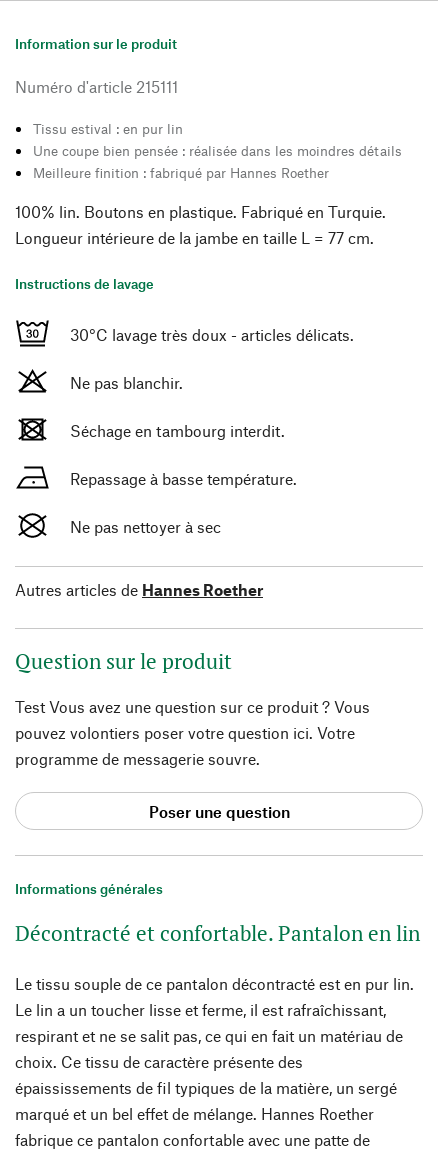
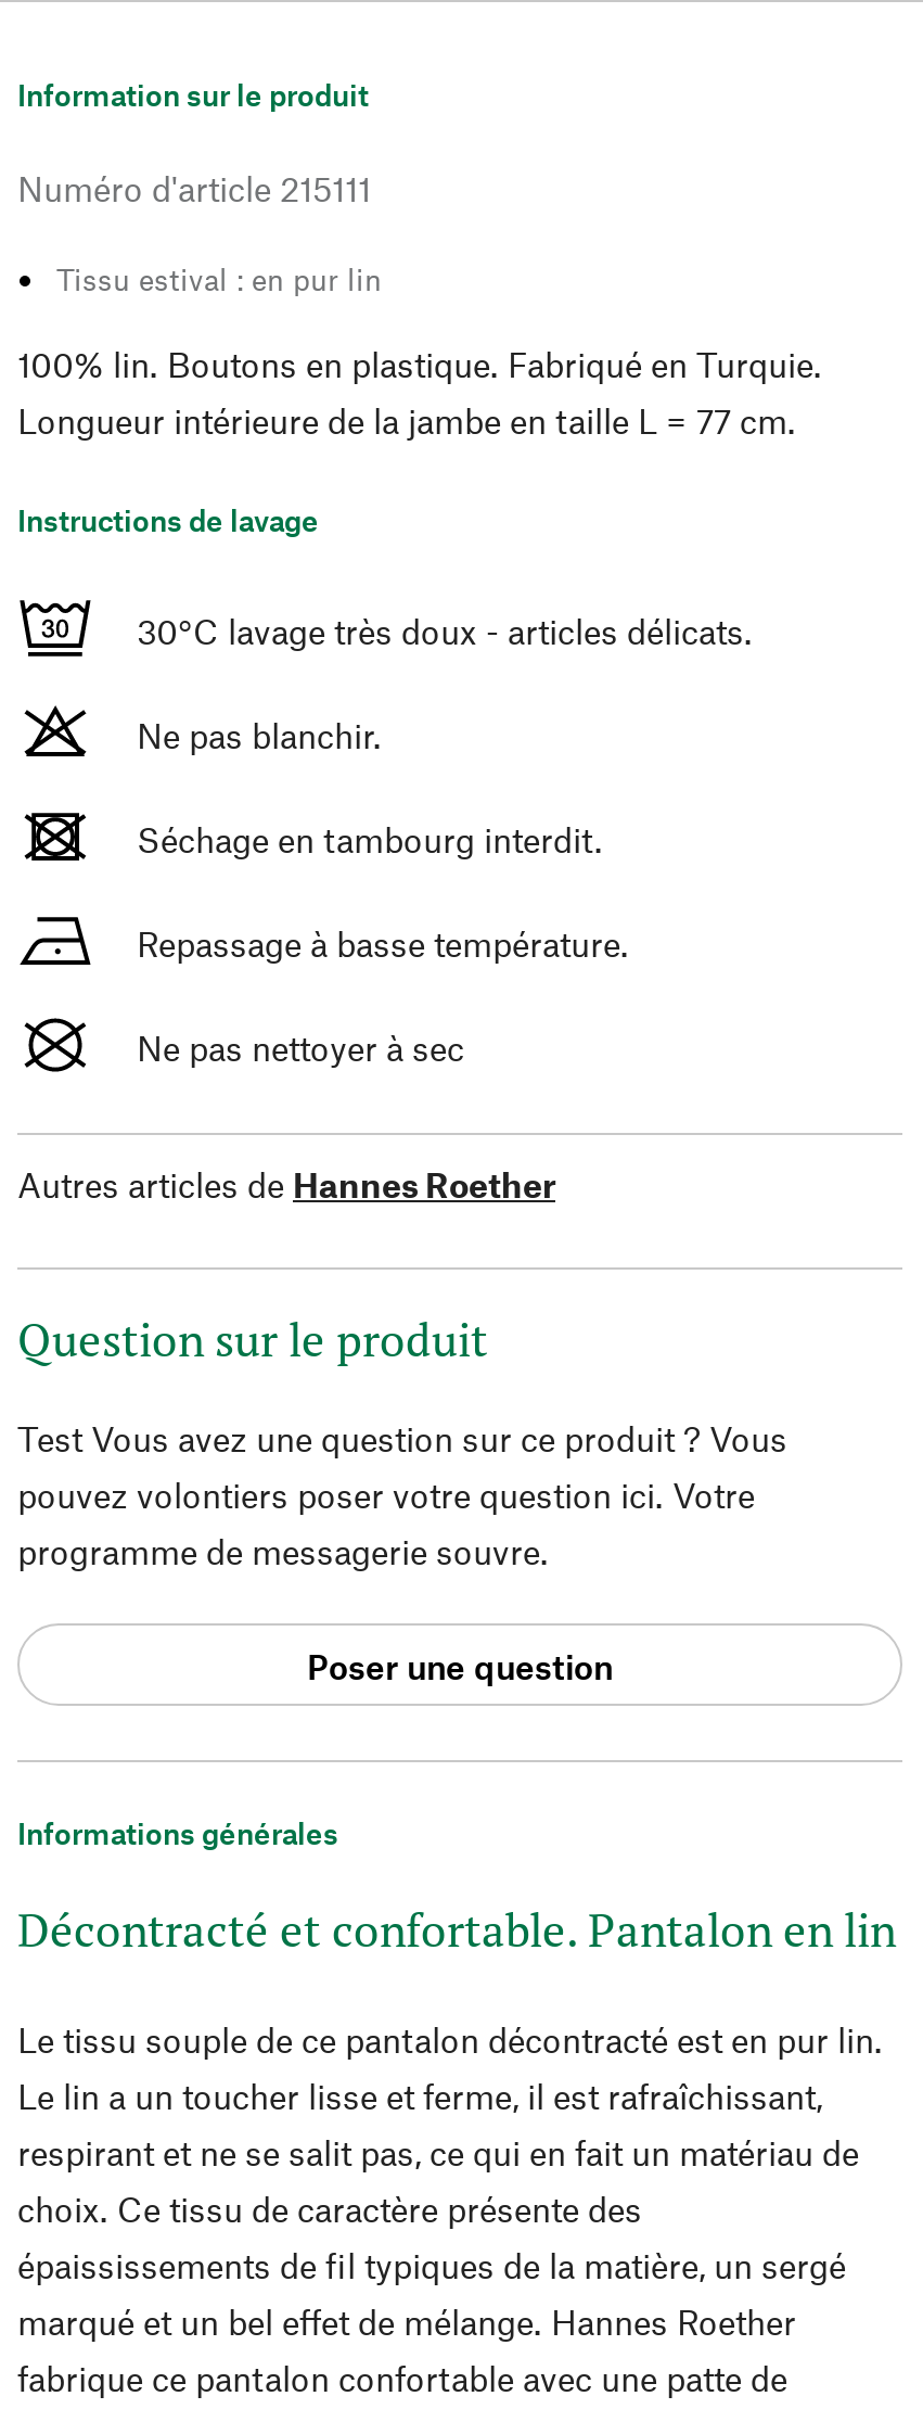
- Une coupe bien pensée : réalisée dans les moindres détails
- Meilleure finition : fabriqué par Hannes Roether
